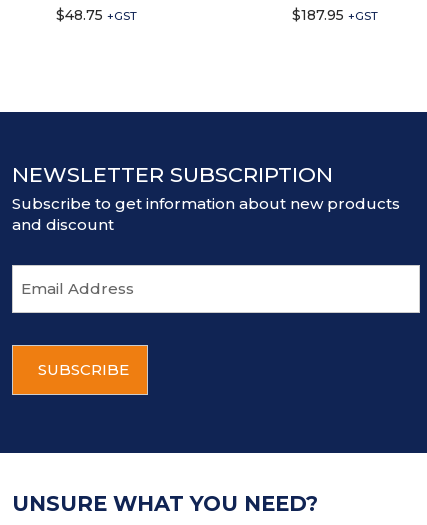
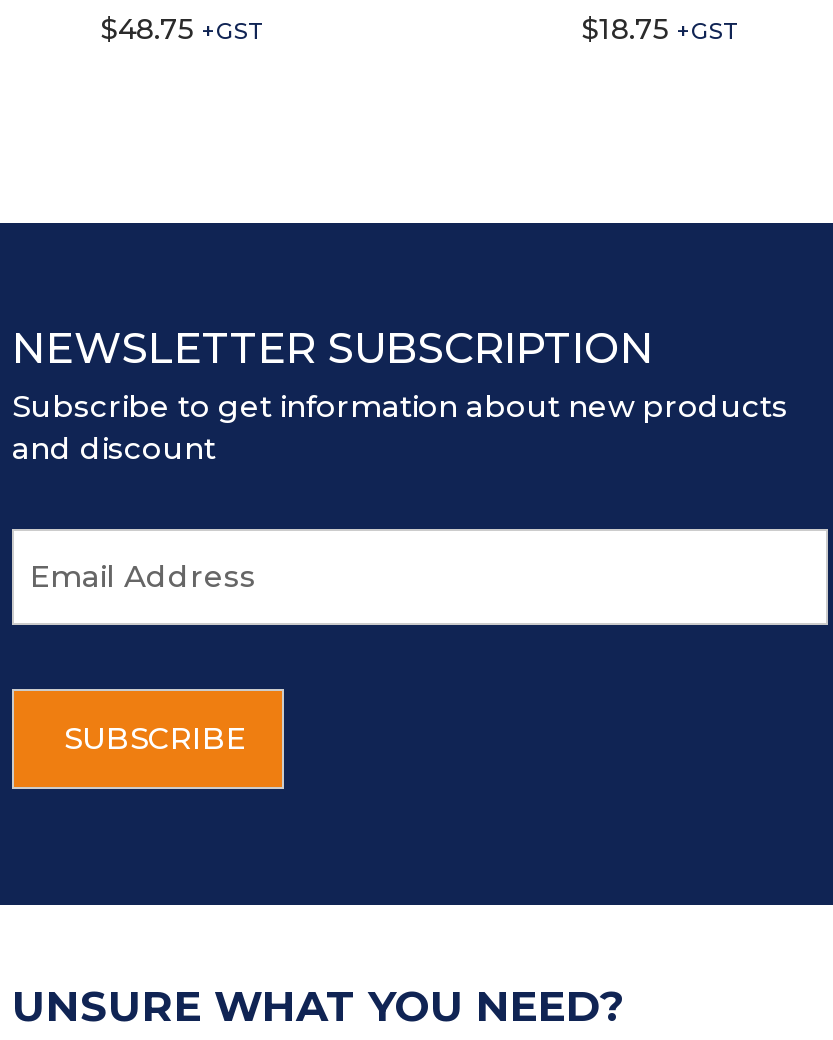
- $187.95 +GST
+ $18.75 +GST
